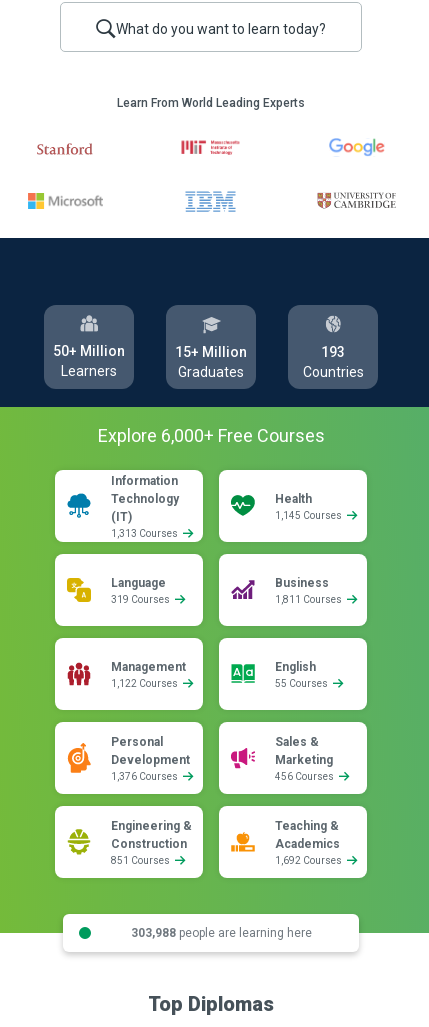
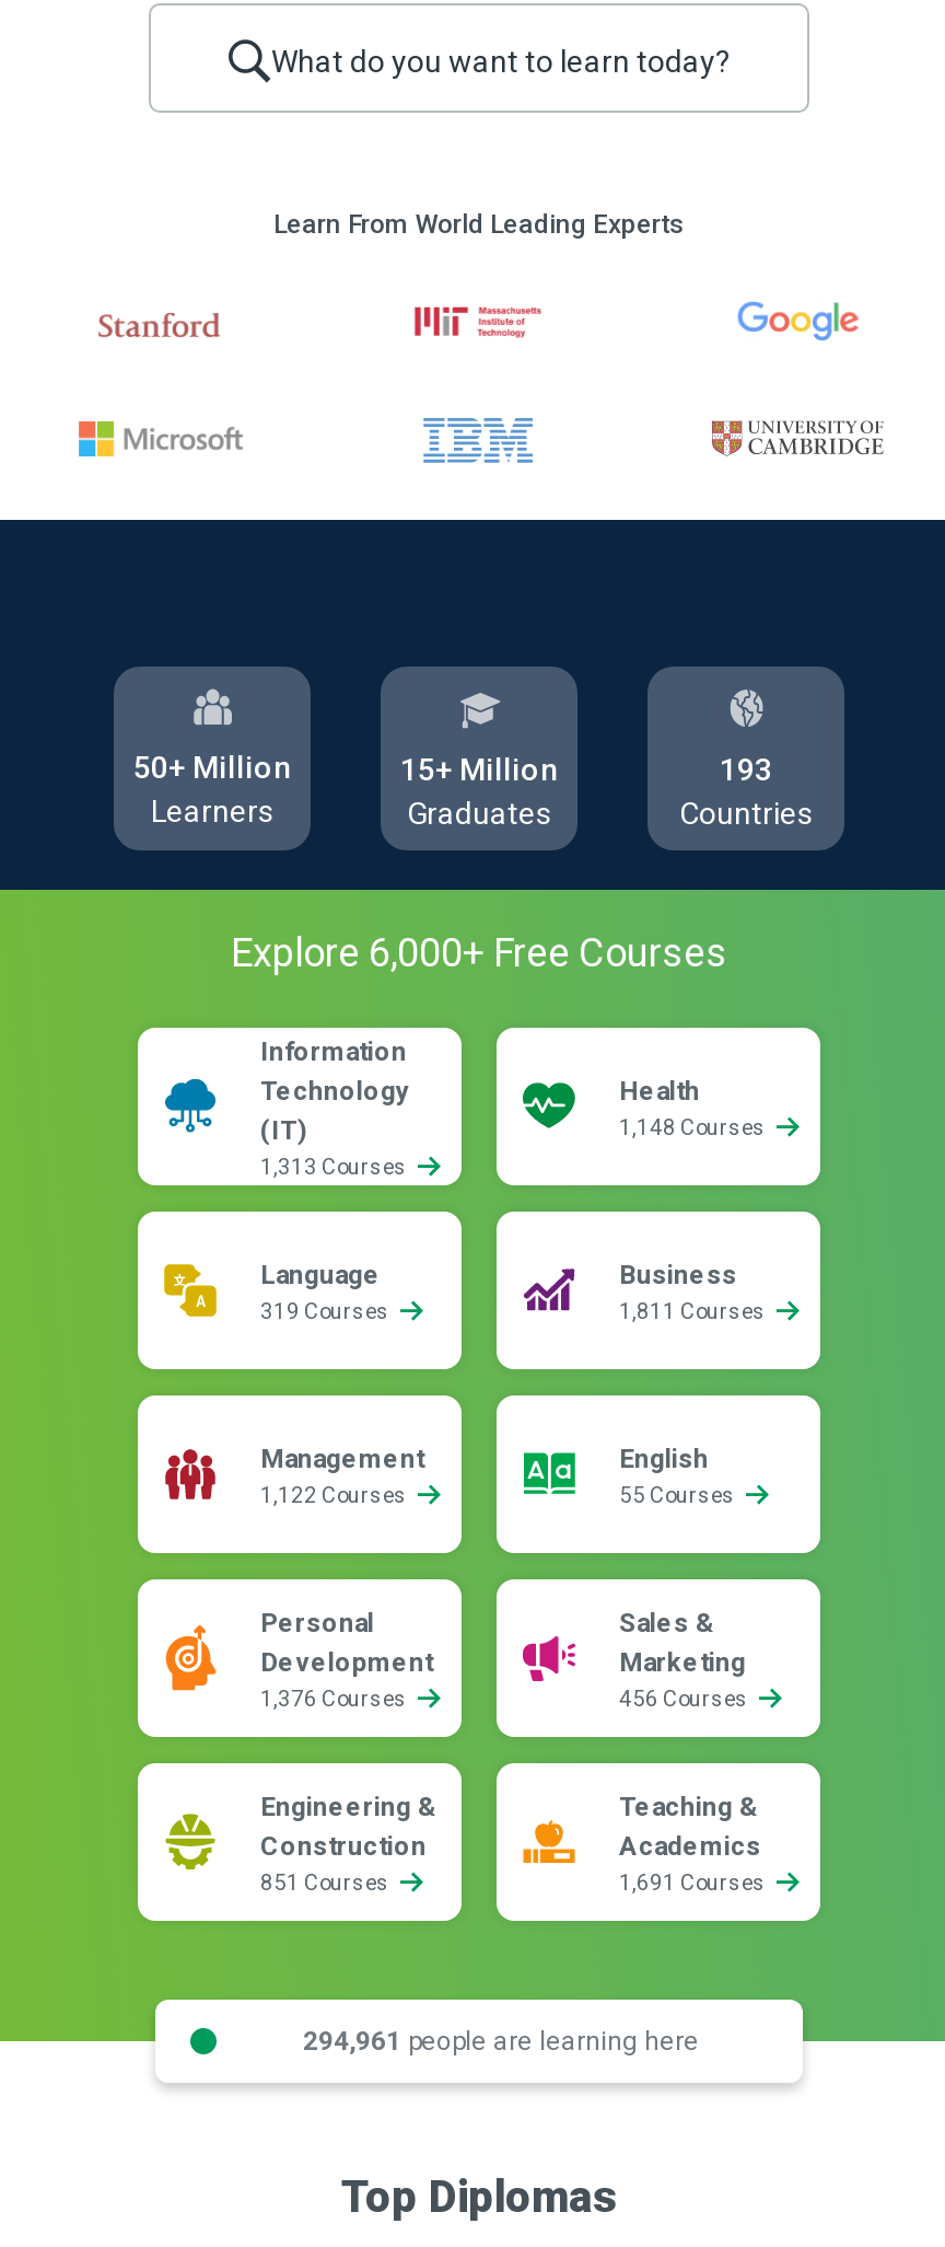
- 1,145 Courses
+ 1,148 Courses

- 1,692 Courses
+ 1,691 Courses

- 303,988 people are learning here
+ 294,961 people are learning here
